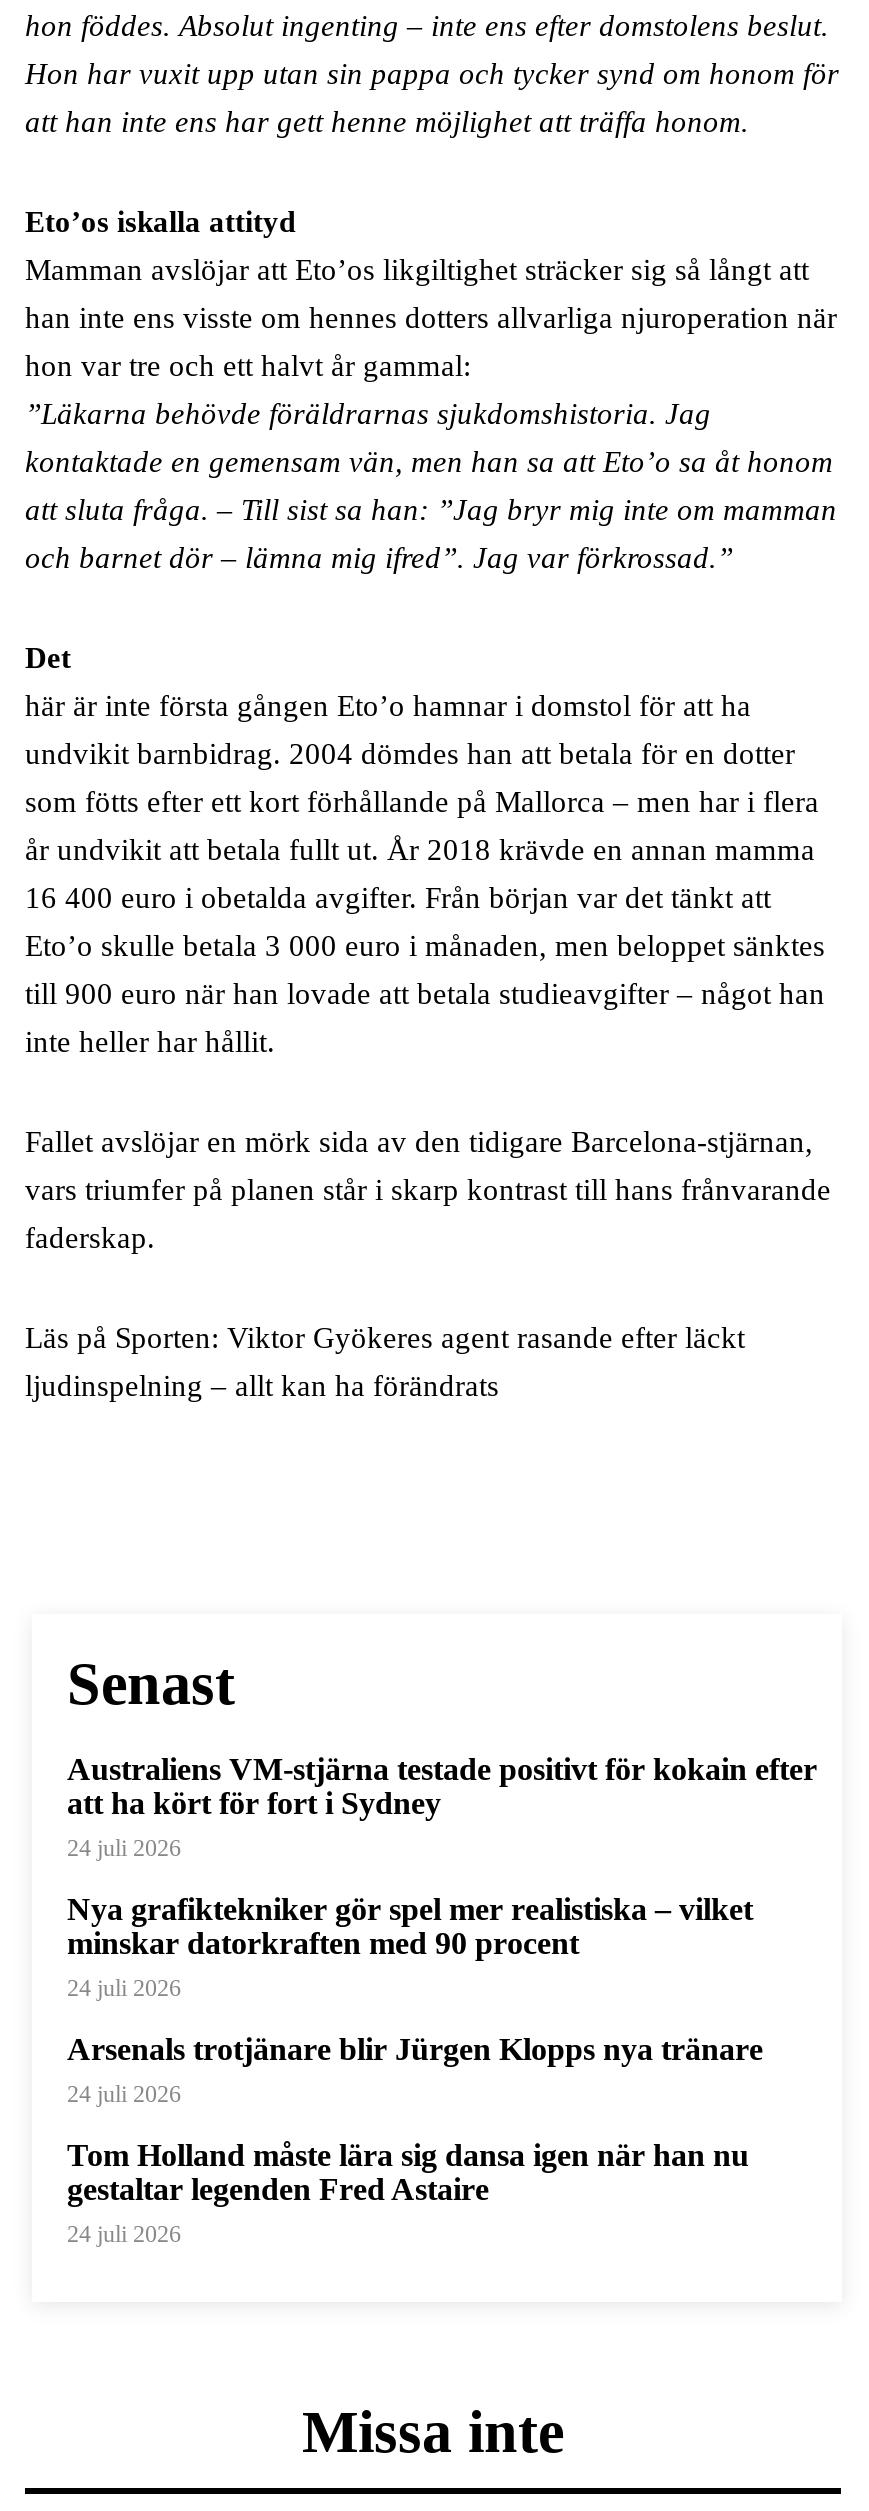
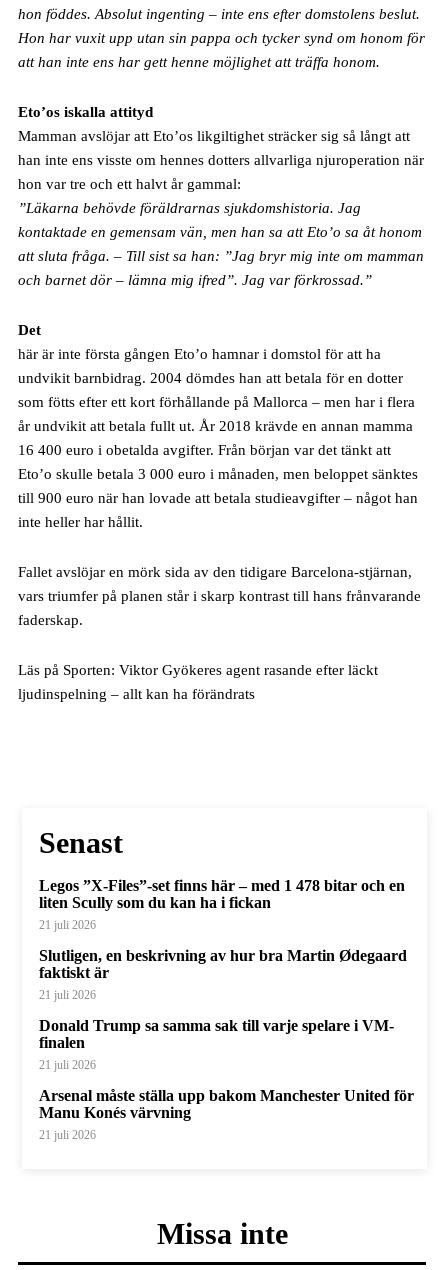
- Australiens VM-stjärna testade positivt för kokain efter
- att ha kört för fort i Sydney
- 24 juli 2026
+ Legos ”X-Files”-set finns här – med 1 478 bitar och en
+ liten Scully som du kan ha i fickan
+ 21 juli 2026

- Nya grafiktekniker gör spel mer realistiska – vilket
- minskar datorkraften med 90 procent
- 24 juli 2026
+ Slutligen, en beskrivning av hur bra Martin Ødegaard
+ faktiskt är
+ 21 juli 2026

- Arsenals trotjänare blir Jürgen Klopps nya tränare
- 24 juli 2026
+ Donald Trump sa samma sak till varje spelare i VM-
+ finalen
+ 21 juli 2026

- Tom Holland måste lära sig dansa igen när han nu
- gestaltar legenden Fred Astaire
- 24 juli 2026
+ Arsenal måste ställa upp bakom Manchester United för
+ Manu Konés värvning
+ 21 juli 2026
